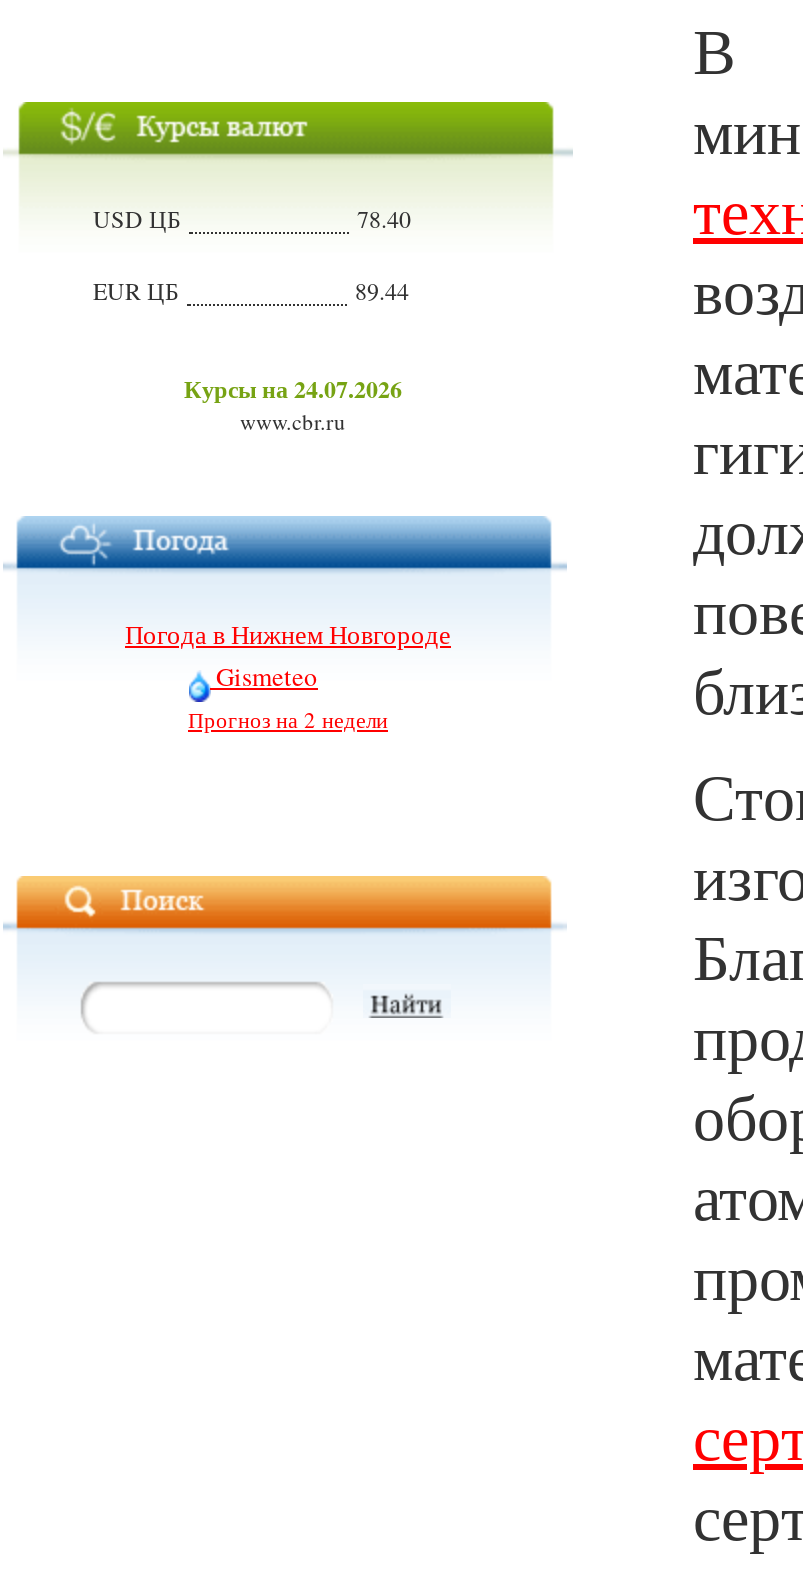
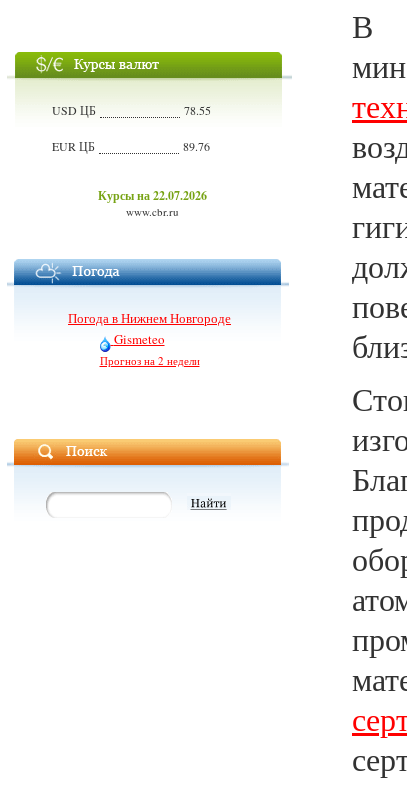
- 78.40
+ 78.55

- 89.44
+ 89.76

- Курсы на 24.07.2026
+ Курсы на 22.07.2026
